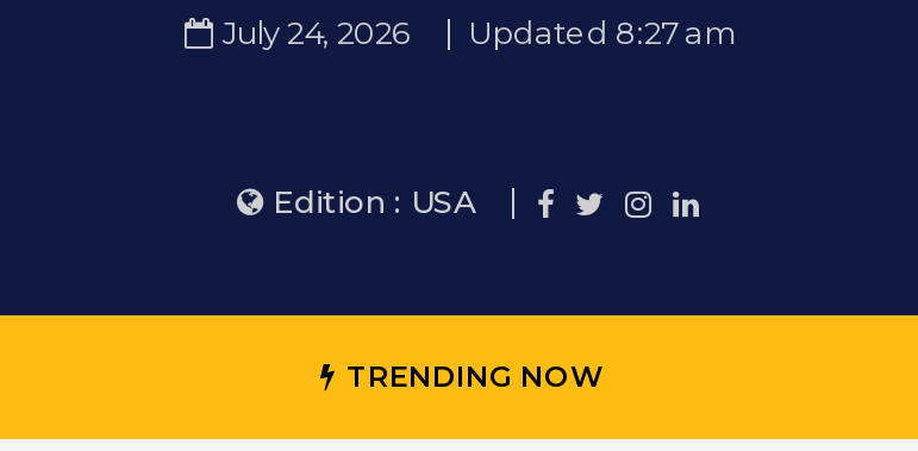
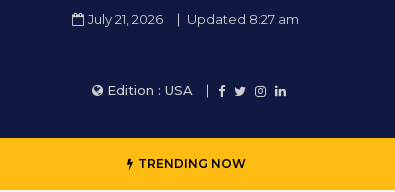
- July 24, 2026 Updated 8:27 am
+ July 21, 2026 Updated 8:27 am
